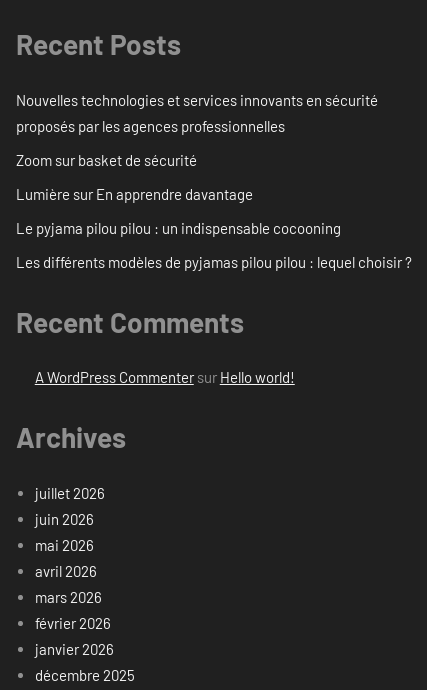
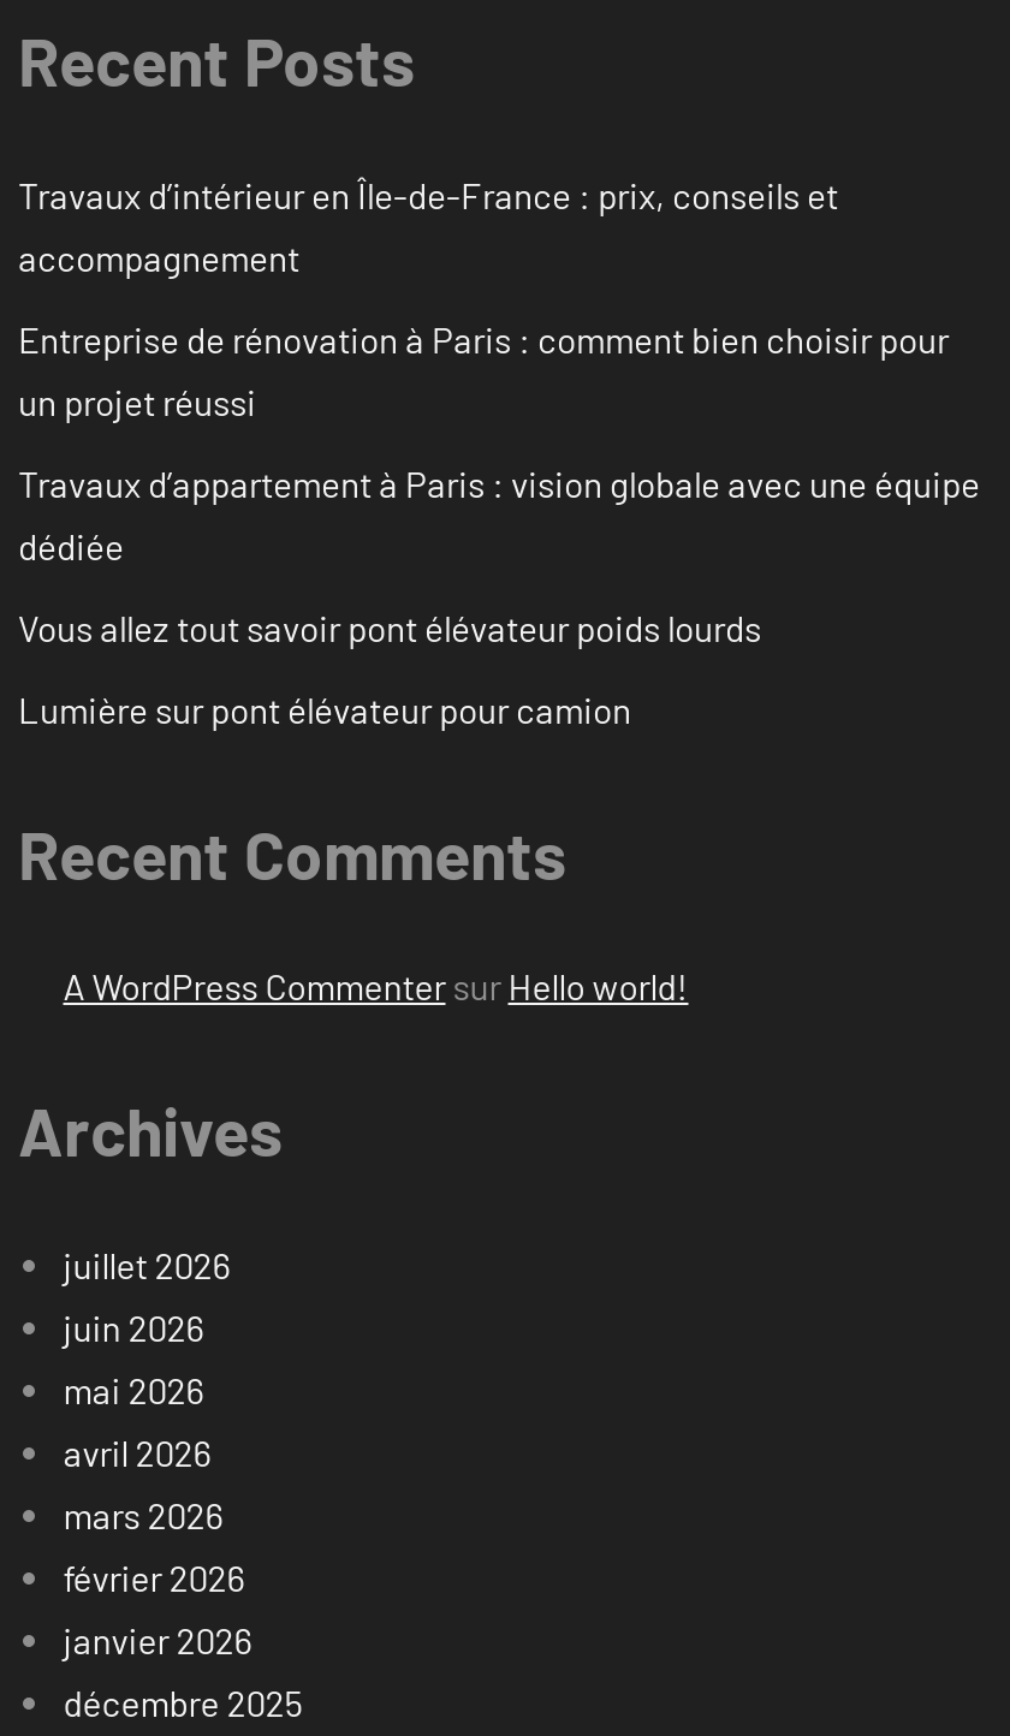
- Nouvelles technologies et services innovants en sécurité
- proposés par les agences professionnelles
+ Travaux d’intérieur en Île-de-France : prix, conseils et
+ accompagnement

- Zoom sur basket de sécurité
+ Entreprise de rénovation à Paris : comment bien choisir pour
+ un projet réussi

- Lumière sur En apprendre davantage
+ Travaux d’appartement à Paris : vision globale avec une équipe
+ dédiée

- Le pyjama pilou pilou : un indispensable cocooning
+ Vous allez tout savoir pont élévateur poids lourds

- Les différents modèles de pyjamas pilou pilou : lequel choisir ?
+ Lumière sur pont élévateur pour camion
